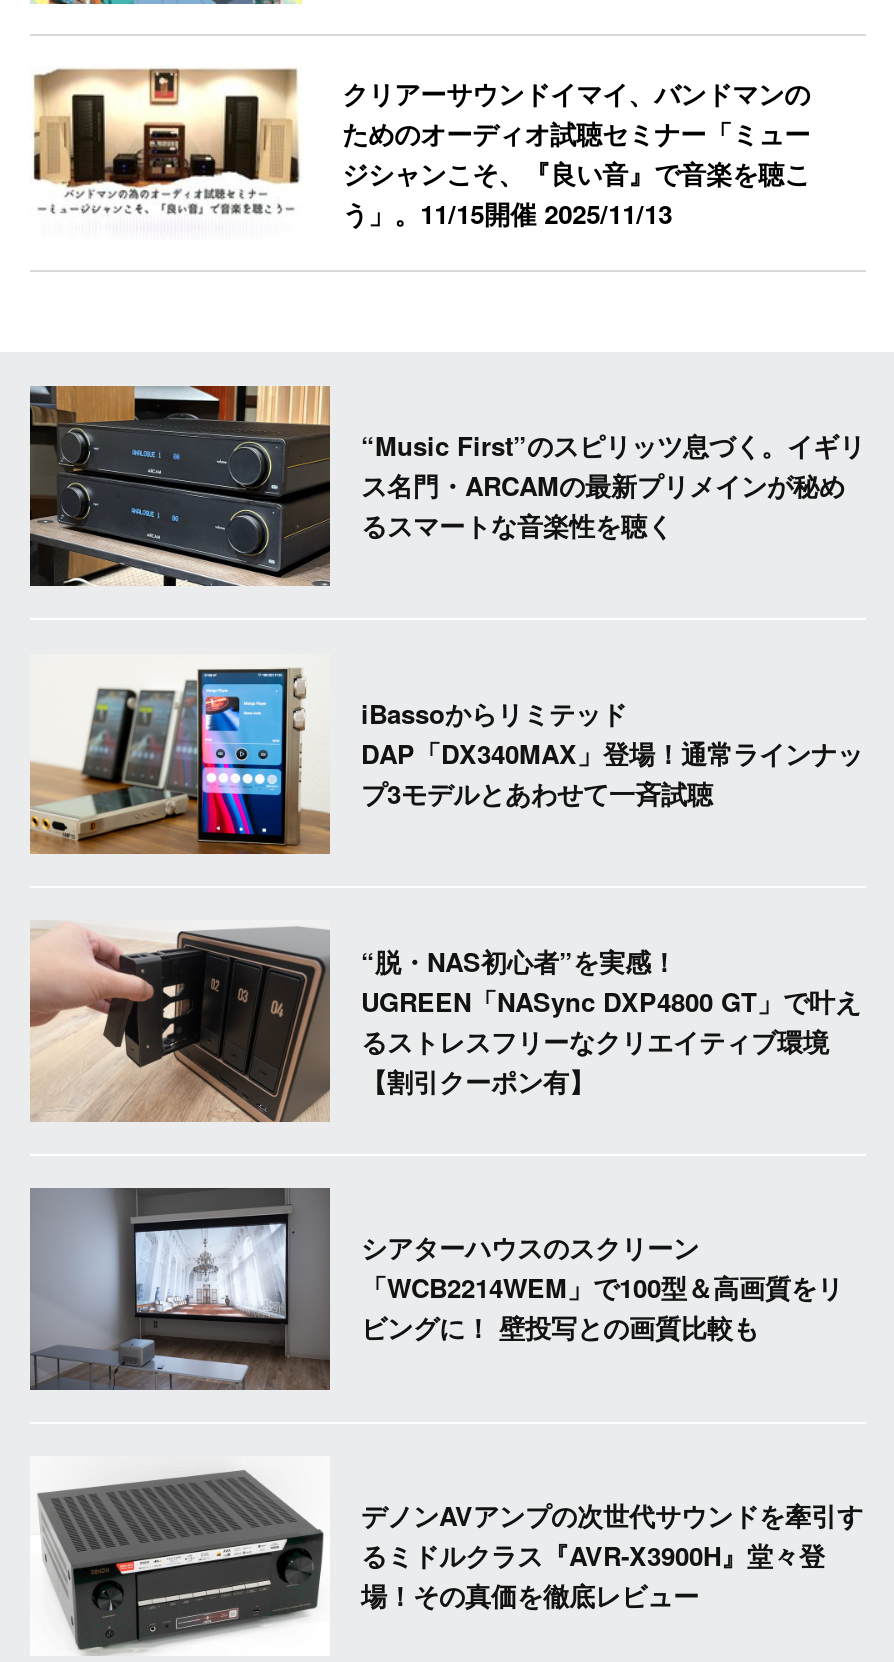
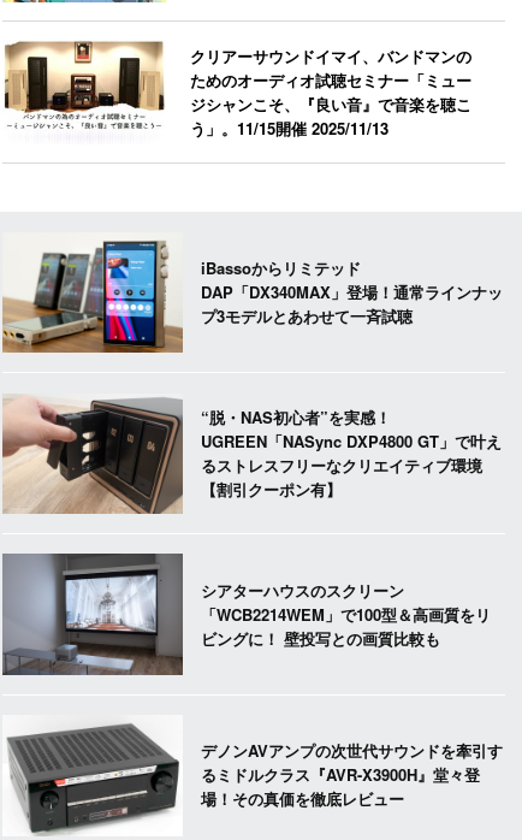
- [image]
- “Music First”のスピリッツ息づく。イギリ
- ス名門・ARCAMの最新プリメインが秘め
- るスマートな音楽性を聴く
